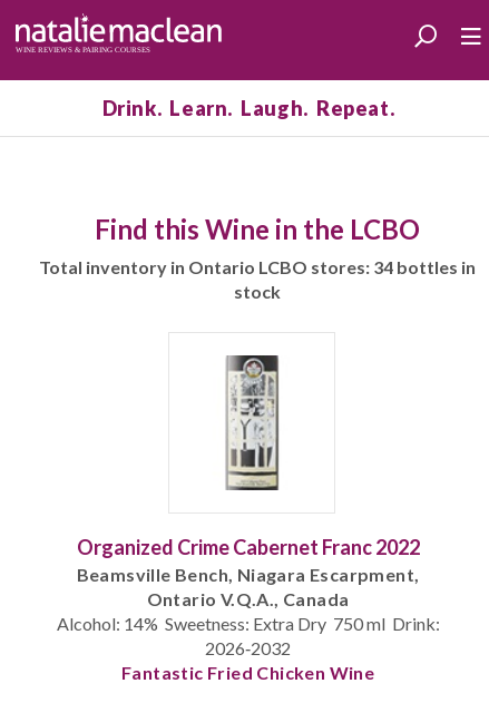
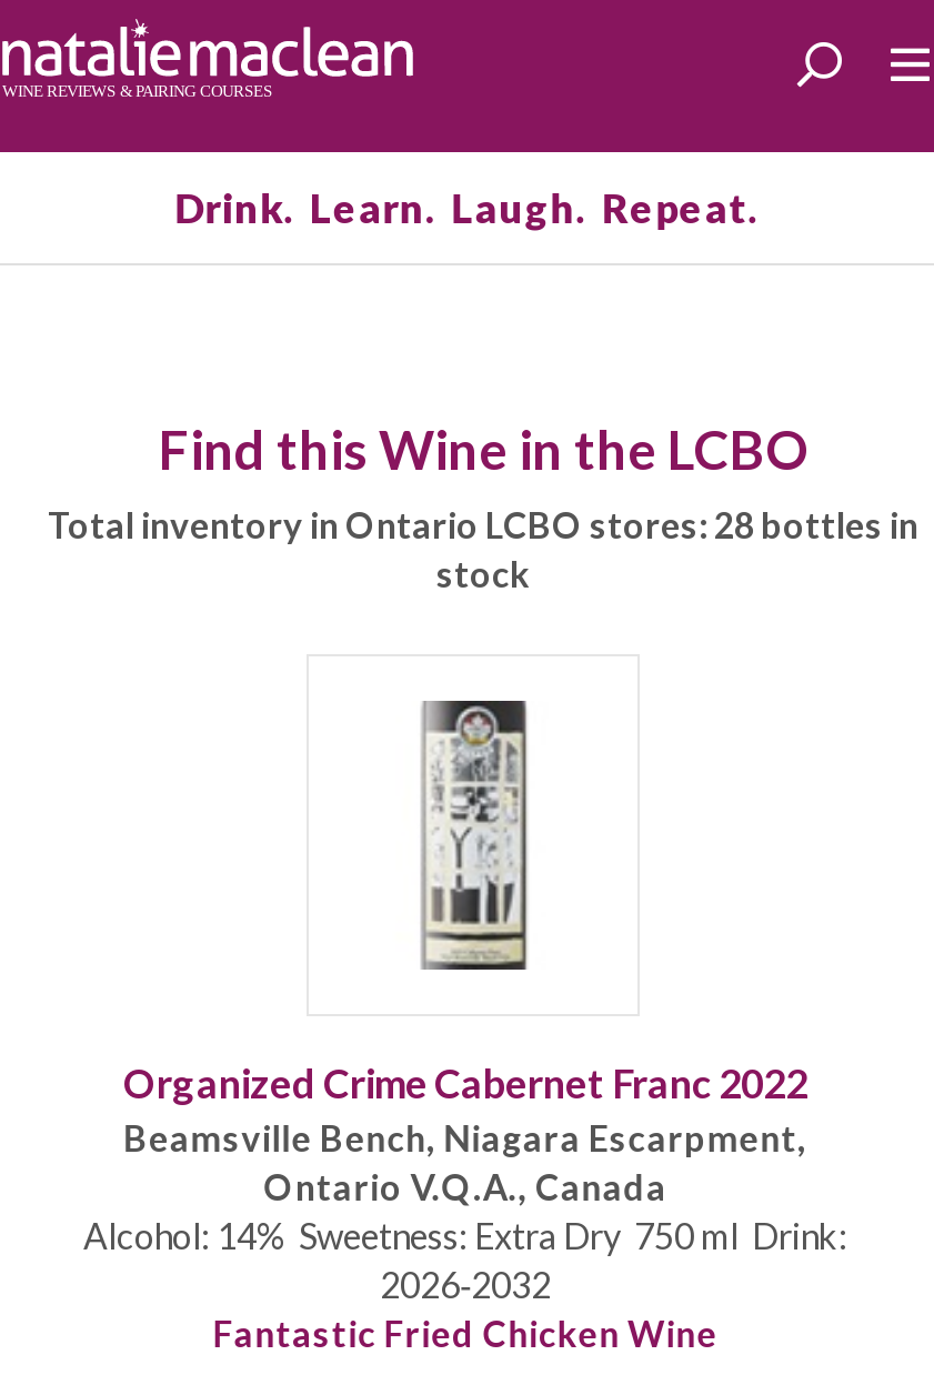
- Total inventory in Ontario LCBO stores: 34 bottles in
+ Total inventory in Ontario LCBO stores: 28 bottles in
